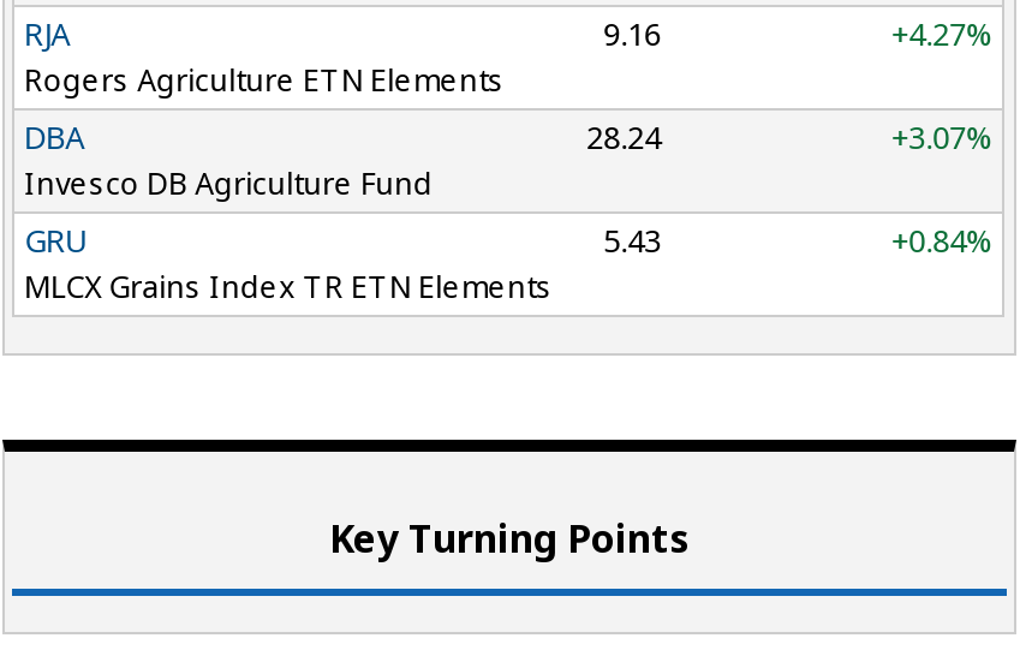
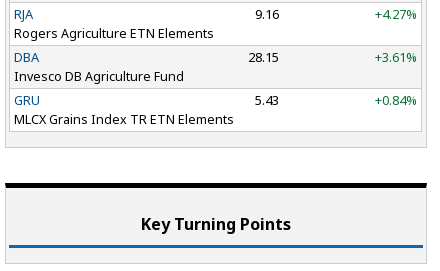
- 28.24
+ 28.15

- +3.07%
+ +3.61%
